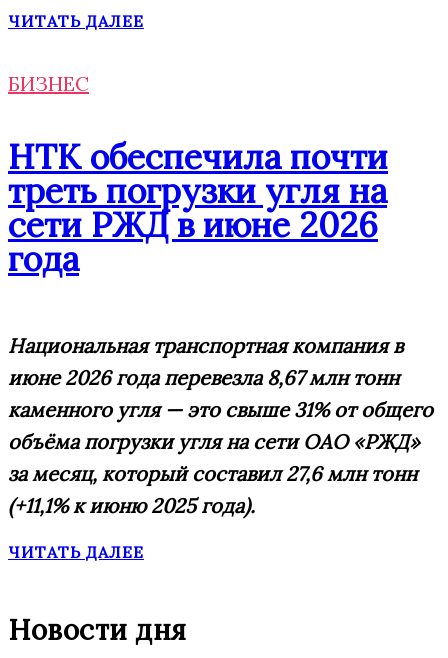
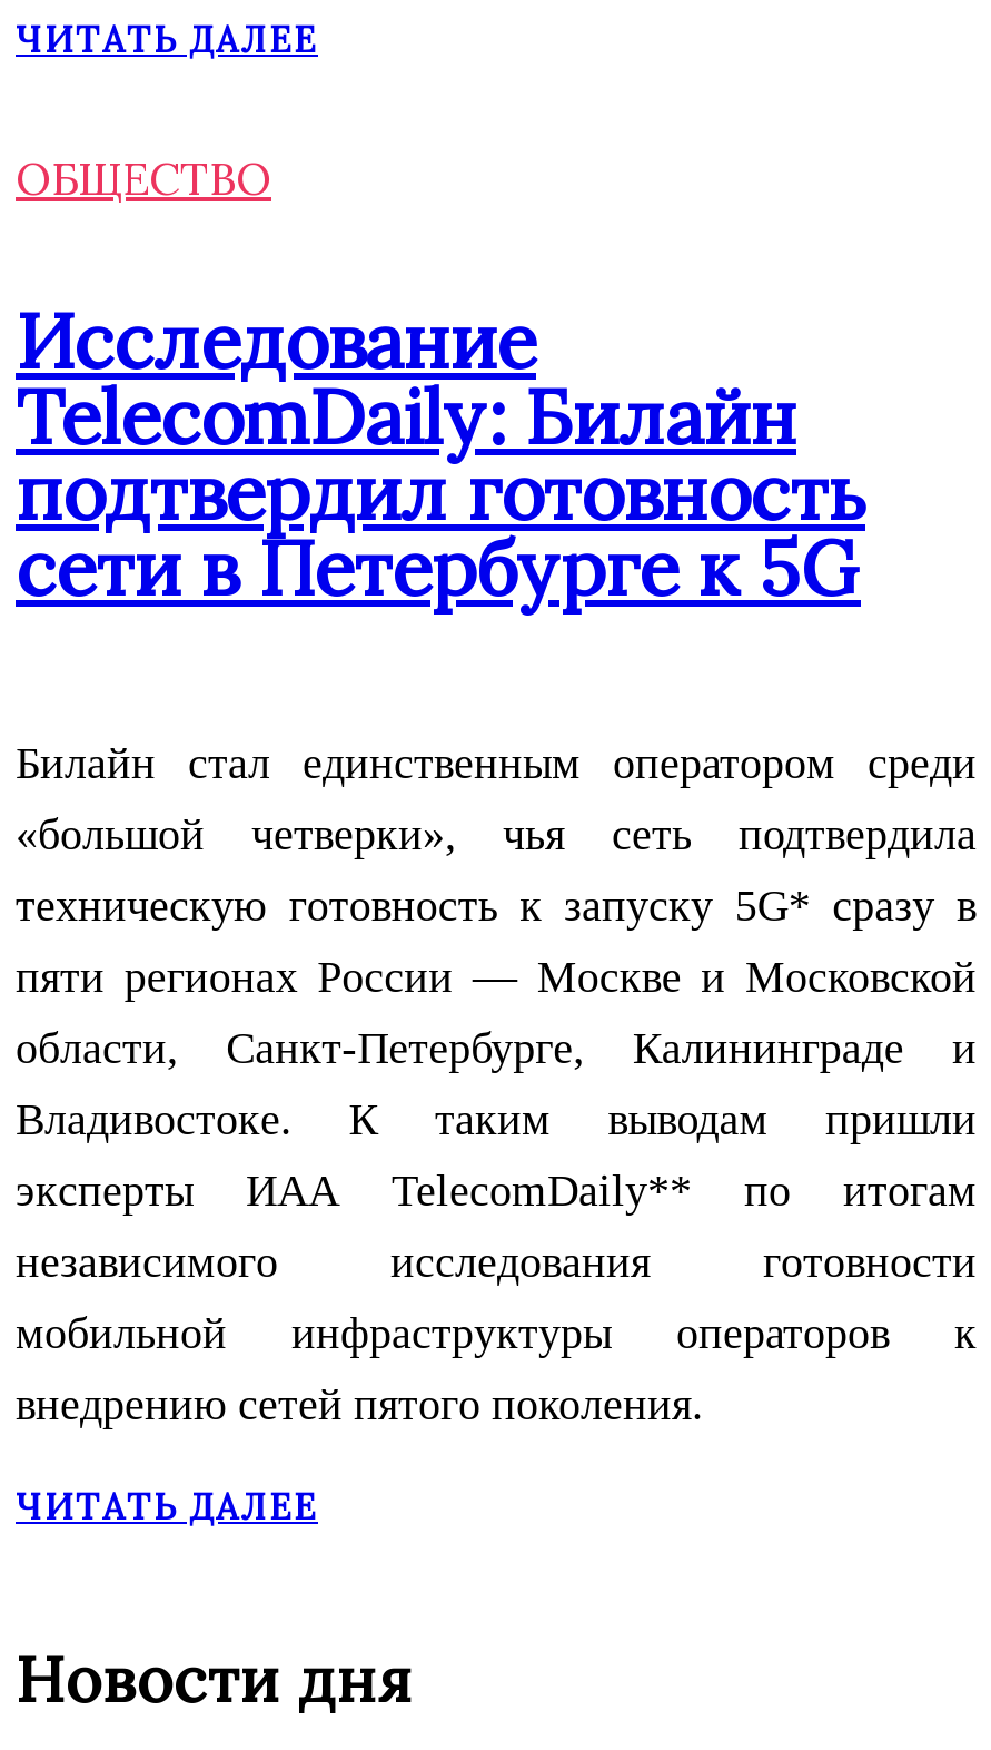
- БИЗНЕС
- НТК обеспечила почти
- треть погрузки угля на
- сети РЖД в июне 2026
- года
- Национальная транспортная компания в
- июне 2026 года перевезла 8,67 млн тонн
- каменного угля — это свыше 31% от общего
- объёма погрузки угля на сети ОАО «РЖД»
- за месяц, который составил 27,6 млн тонн
- (+11,1% к июню 2025 года).
+ ОБЩЕСТВО
+ Исследование
+ TelecomDaily: Билайн
+ подтвердил готовность
+ сети в Петербурге к 5G
+ Билайн стал единственным оператором среди
+ «большой четверки», чья сеть подтвердила
+ техническую готовность к запуску 5G* сразу в
+ пяти регионах России — Москве и Московской
+ области, Санкт-Петербурге, Калининграде и
+ Владивостоке. К таким выводам пришли
+ эксперты ИАА TelecomDaily** по итогам
+ независимого исследования готовности
+ мобильной инфраструктуры операторов к
+ внедрению сетей пятого поколения.
